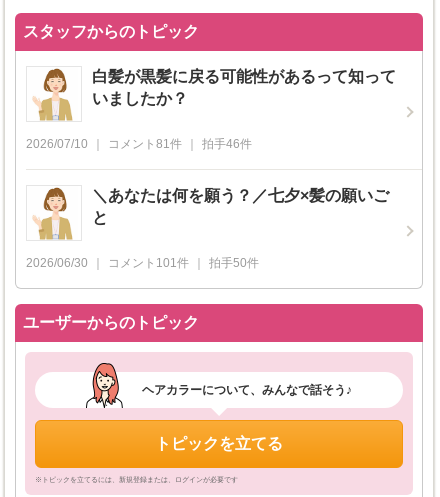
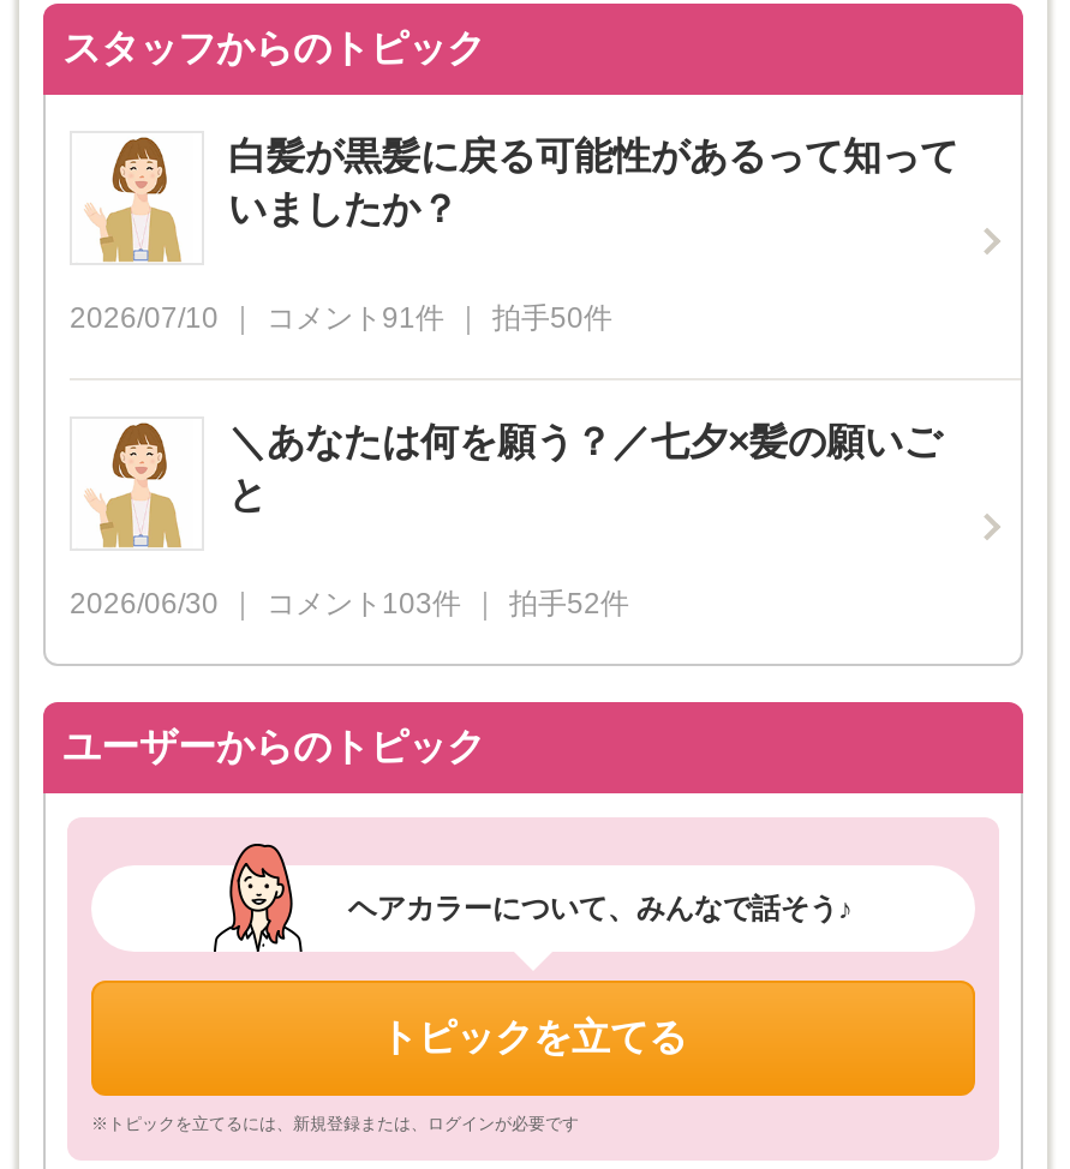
- コメント81件
+ コメント91件

- 拍手46件
+ 拍手50件

- コメント101件
+ コメント103件

- 拍手50件
+ 拍手52件
